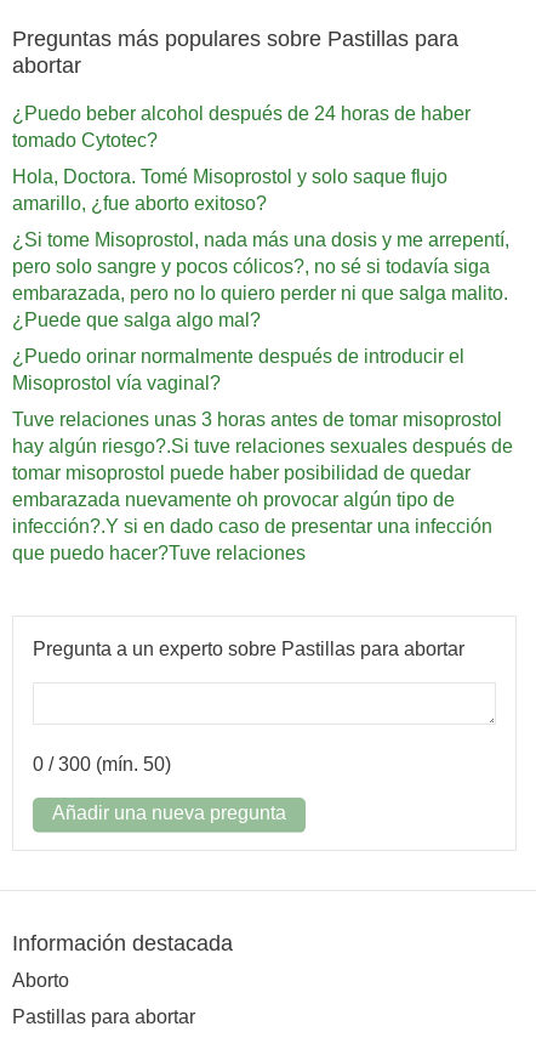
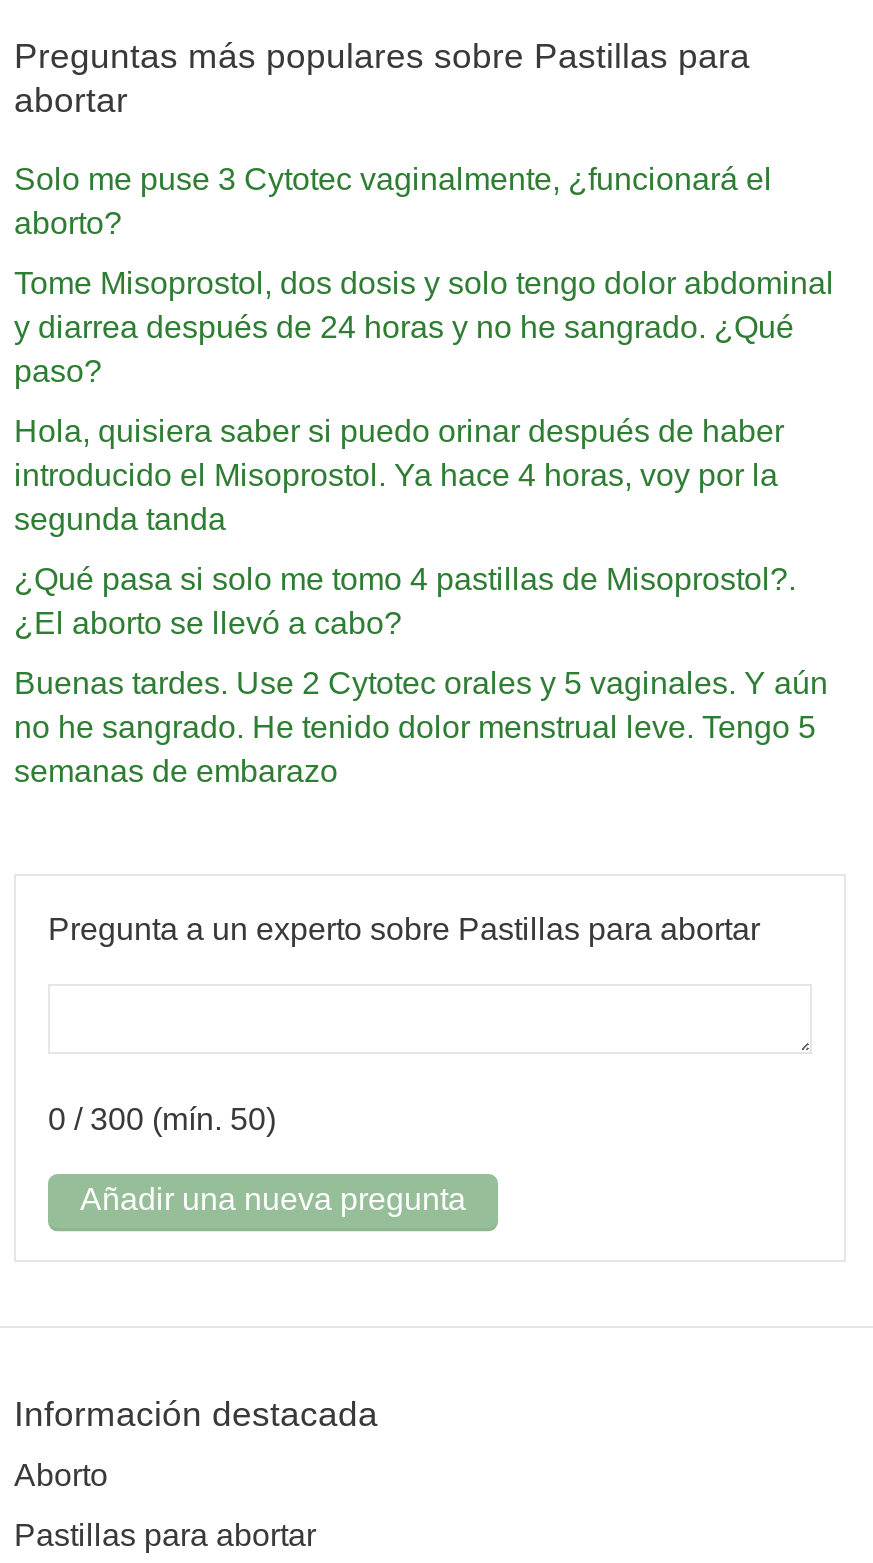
- ¿Puedo beber alcohol después de 24 horas de haber
- tomado Cytotec?
+ Solo me puse 3 Cytotec vaginalmente, ¿funcionará el
+ aborto?

- Hola, Doctora. Tomé Misoprostol y solo saque flujo
- amarillo, ¿fue aborto exitoso?
+ Tome Misoprostol, dos dosis y solo tengo dolor abdominal
+ y diarrea después de 24 horas y no he sangrado. ¿Qué
+ paso?

- ¿Si tome Misoprostol, nada más una dosis y me arrepentí,
- pero solo sangre y pocos cólicos?, no sé si todavía siga
- embarazada, pero no lo quiero perder ni que salga malito.
- ¿Puede que salga algo mal?
+ Hola, quisiera saber si puedo orinar después de haber
+ introducido el Misoprostol. Ya hace 4 horas, voy por la
+ segunda tanda

- ¿Puedo orinar normalmente después de introducir el
- Misoprostol vía vaginal?
+ ¿Qué pasa si solo me tomo 4 pastillas de Misoprostol?.
+ ¿El aborto se llevó a cabo?

- Tuve relaciones unas 3 horas antes de tomar misoprostol
- hay algún riesgo?.Si tuve relaciones sexuales después de
- tomar misoprostol puede haber posibilidad de quedar
- embarazada nuevamente oh provocar algún tipo de
- infección?.Y si en dado caso de presentar una infección
- que puedo hacer?Tuve relaciones
+ Buenas tardes. Use 2 Cytotec orales y 5 vaginales. Y aún
+ no he sangrado. He tenido dolor menstrual leve. Tengo 5
+ semanas de embarazo
